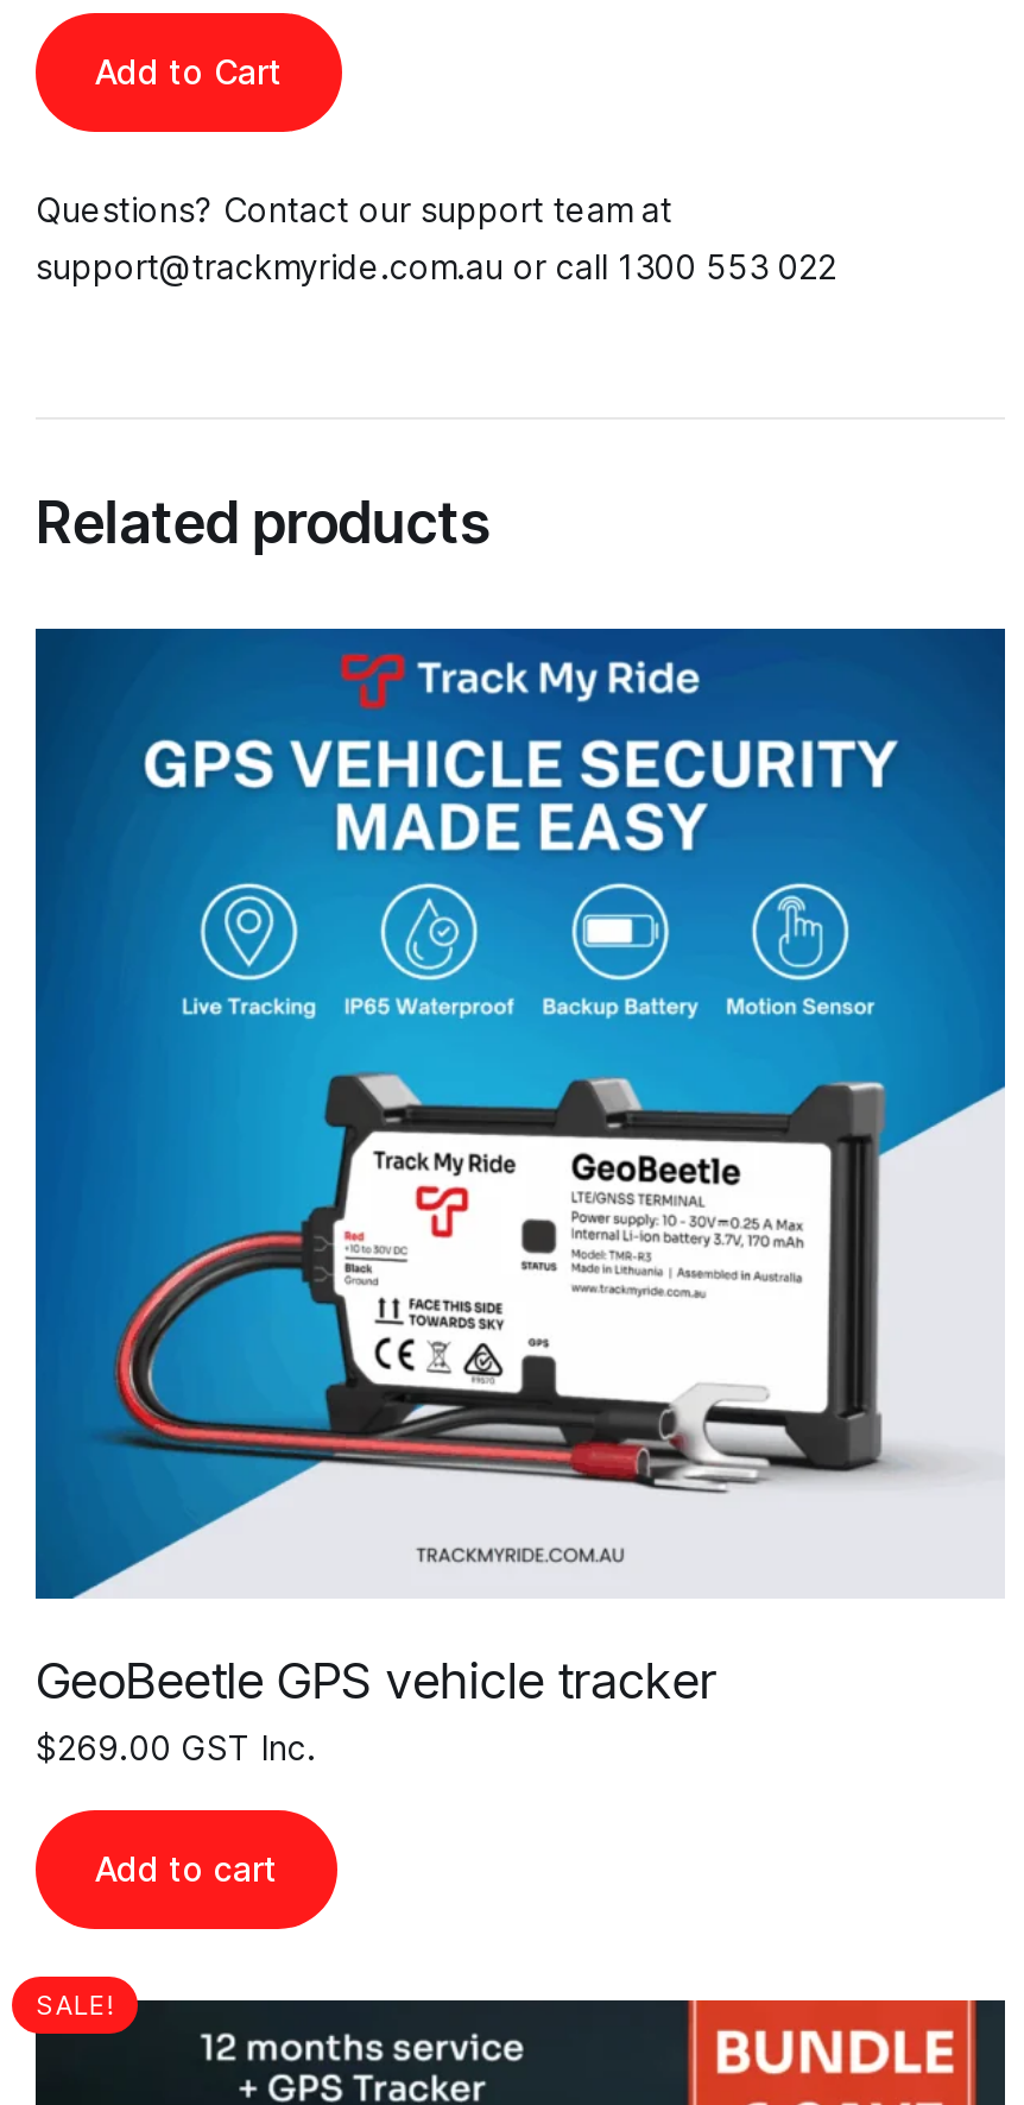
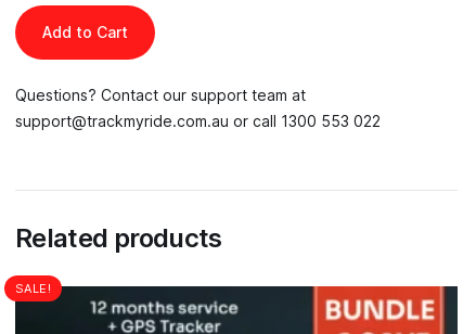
- [image]
- GeoBeetle GPS vehicle tracker
- $269.00 GST Inc.
- Add to cart
